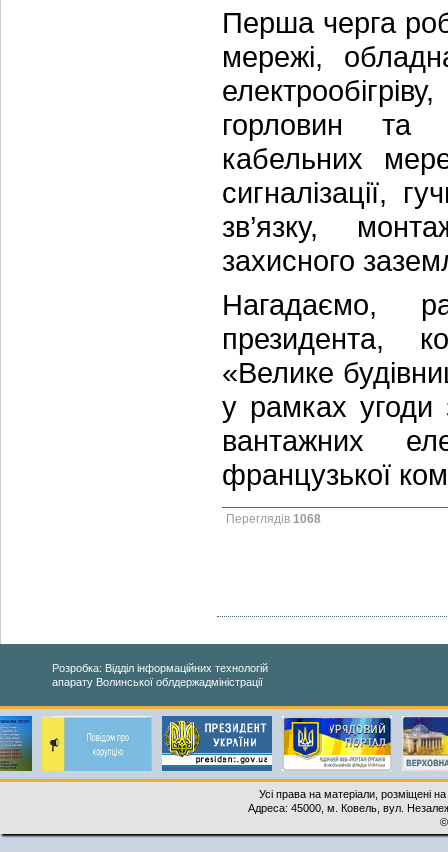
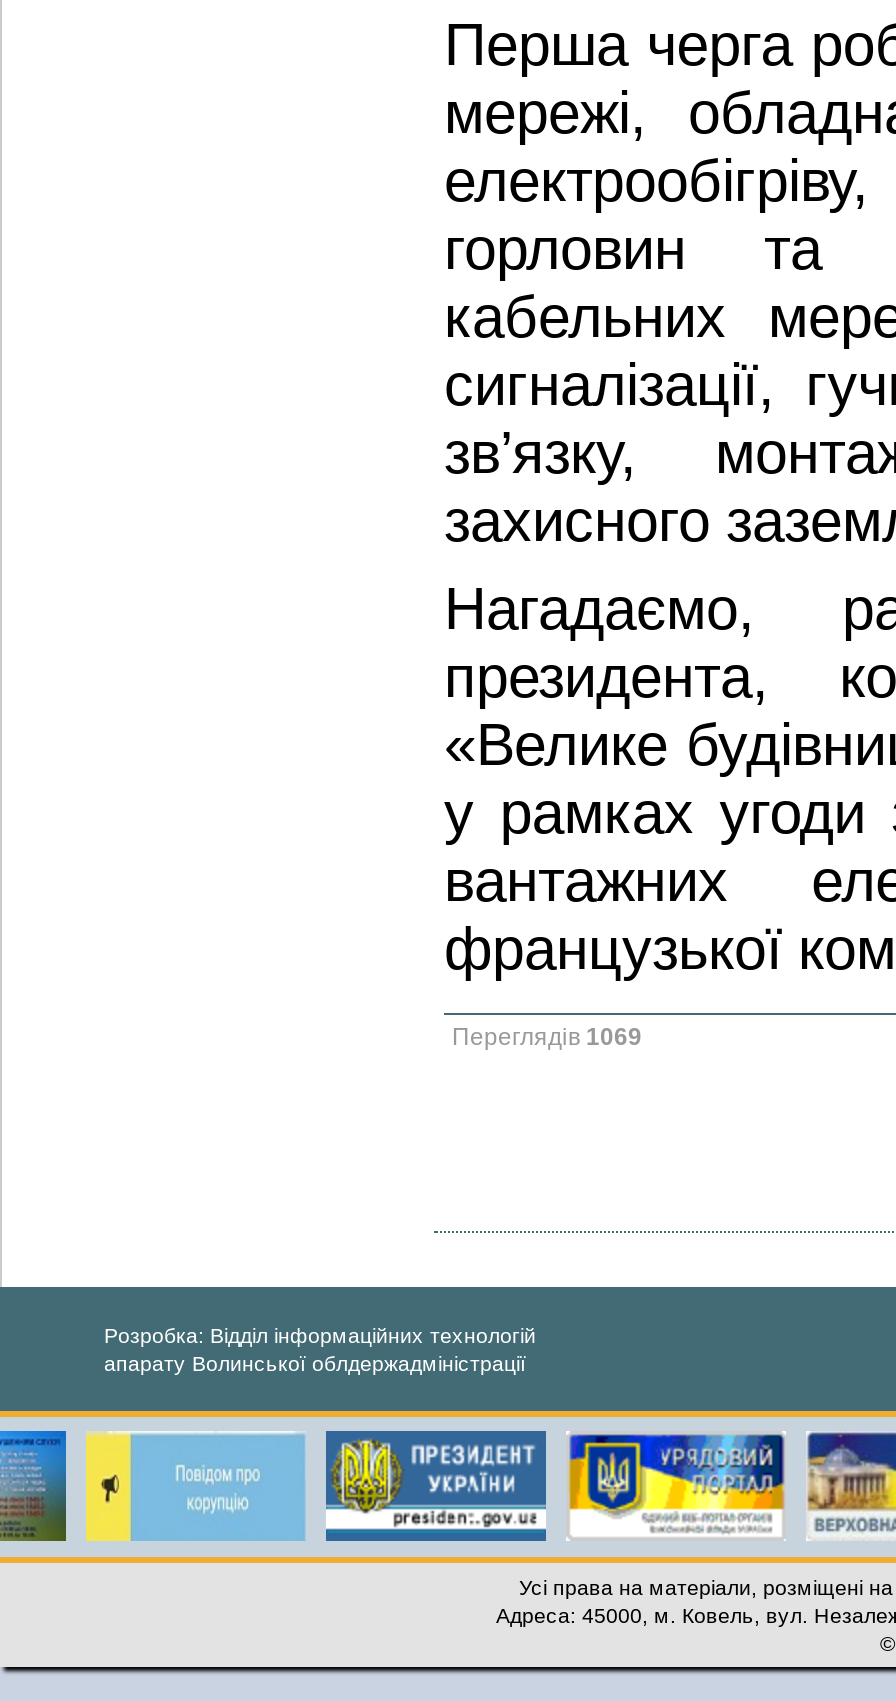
- Переглядів 1068
+ Переглядів 1069
